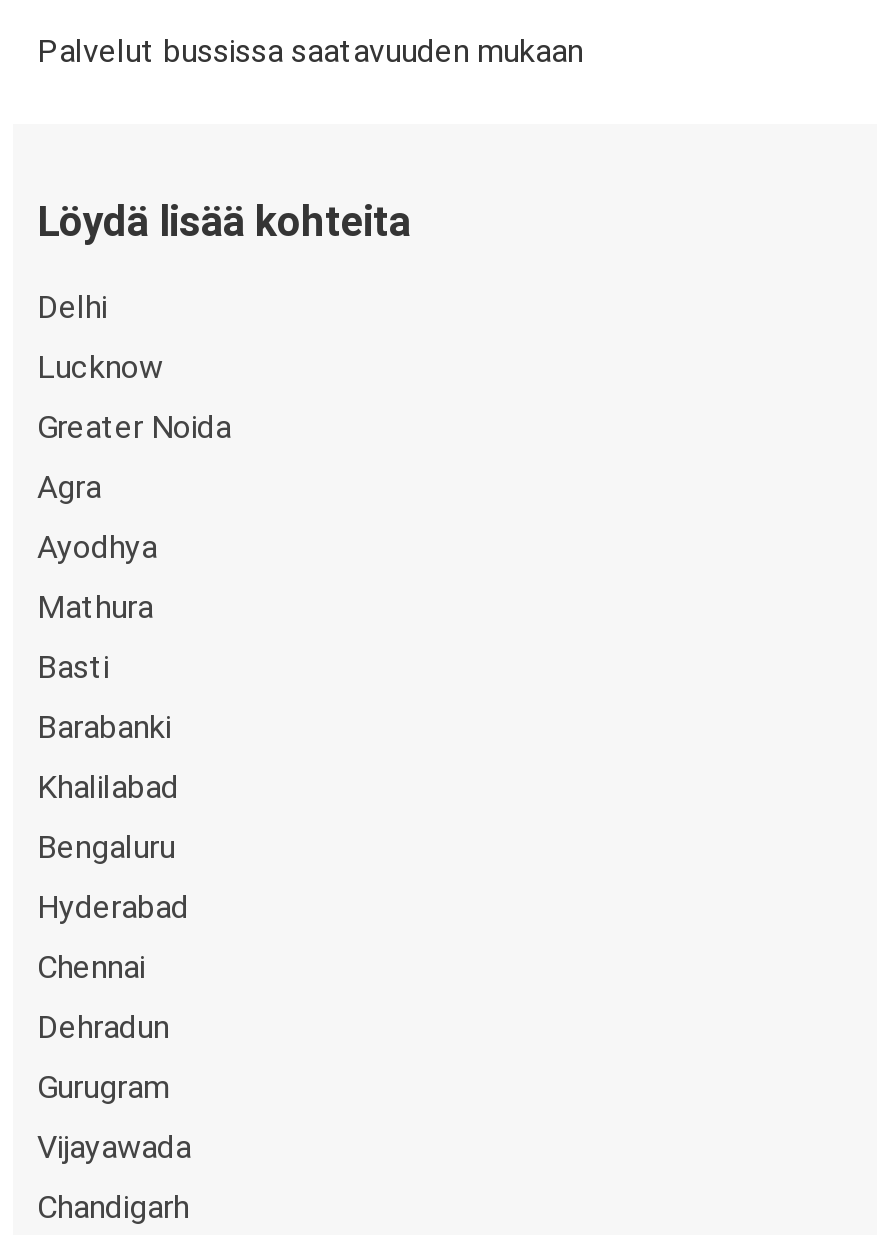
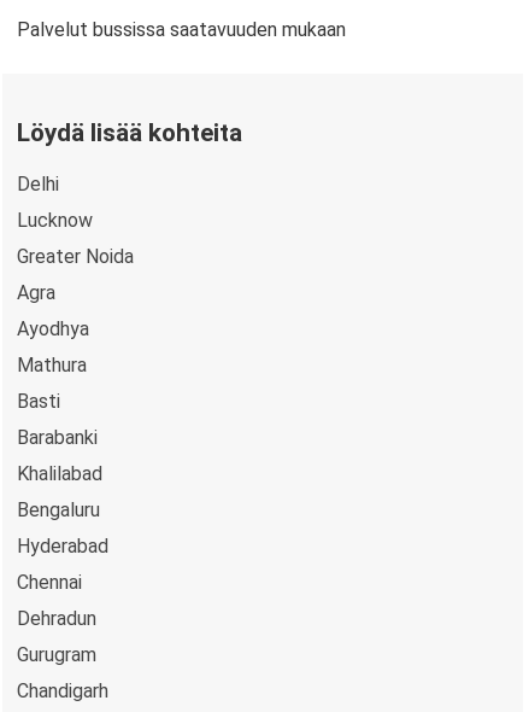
- Vijayawada
